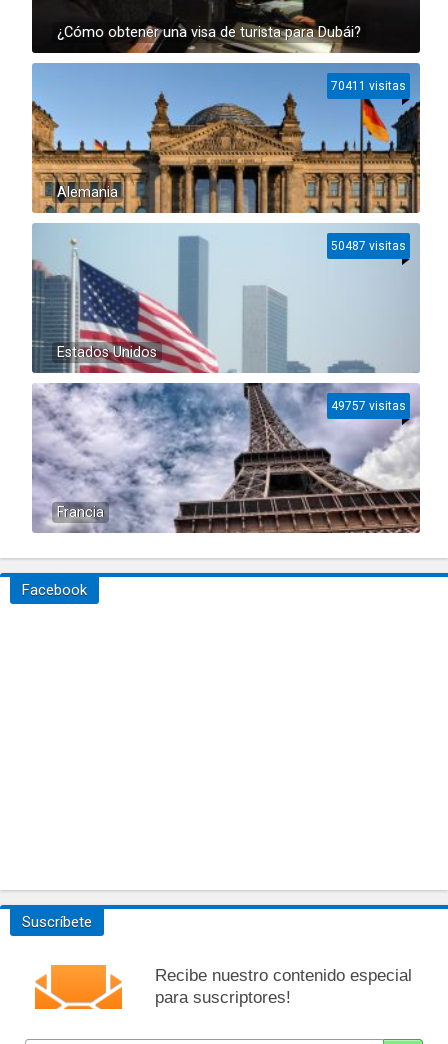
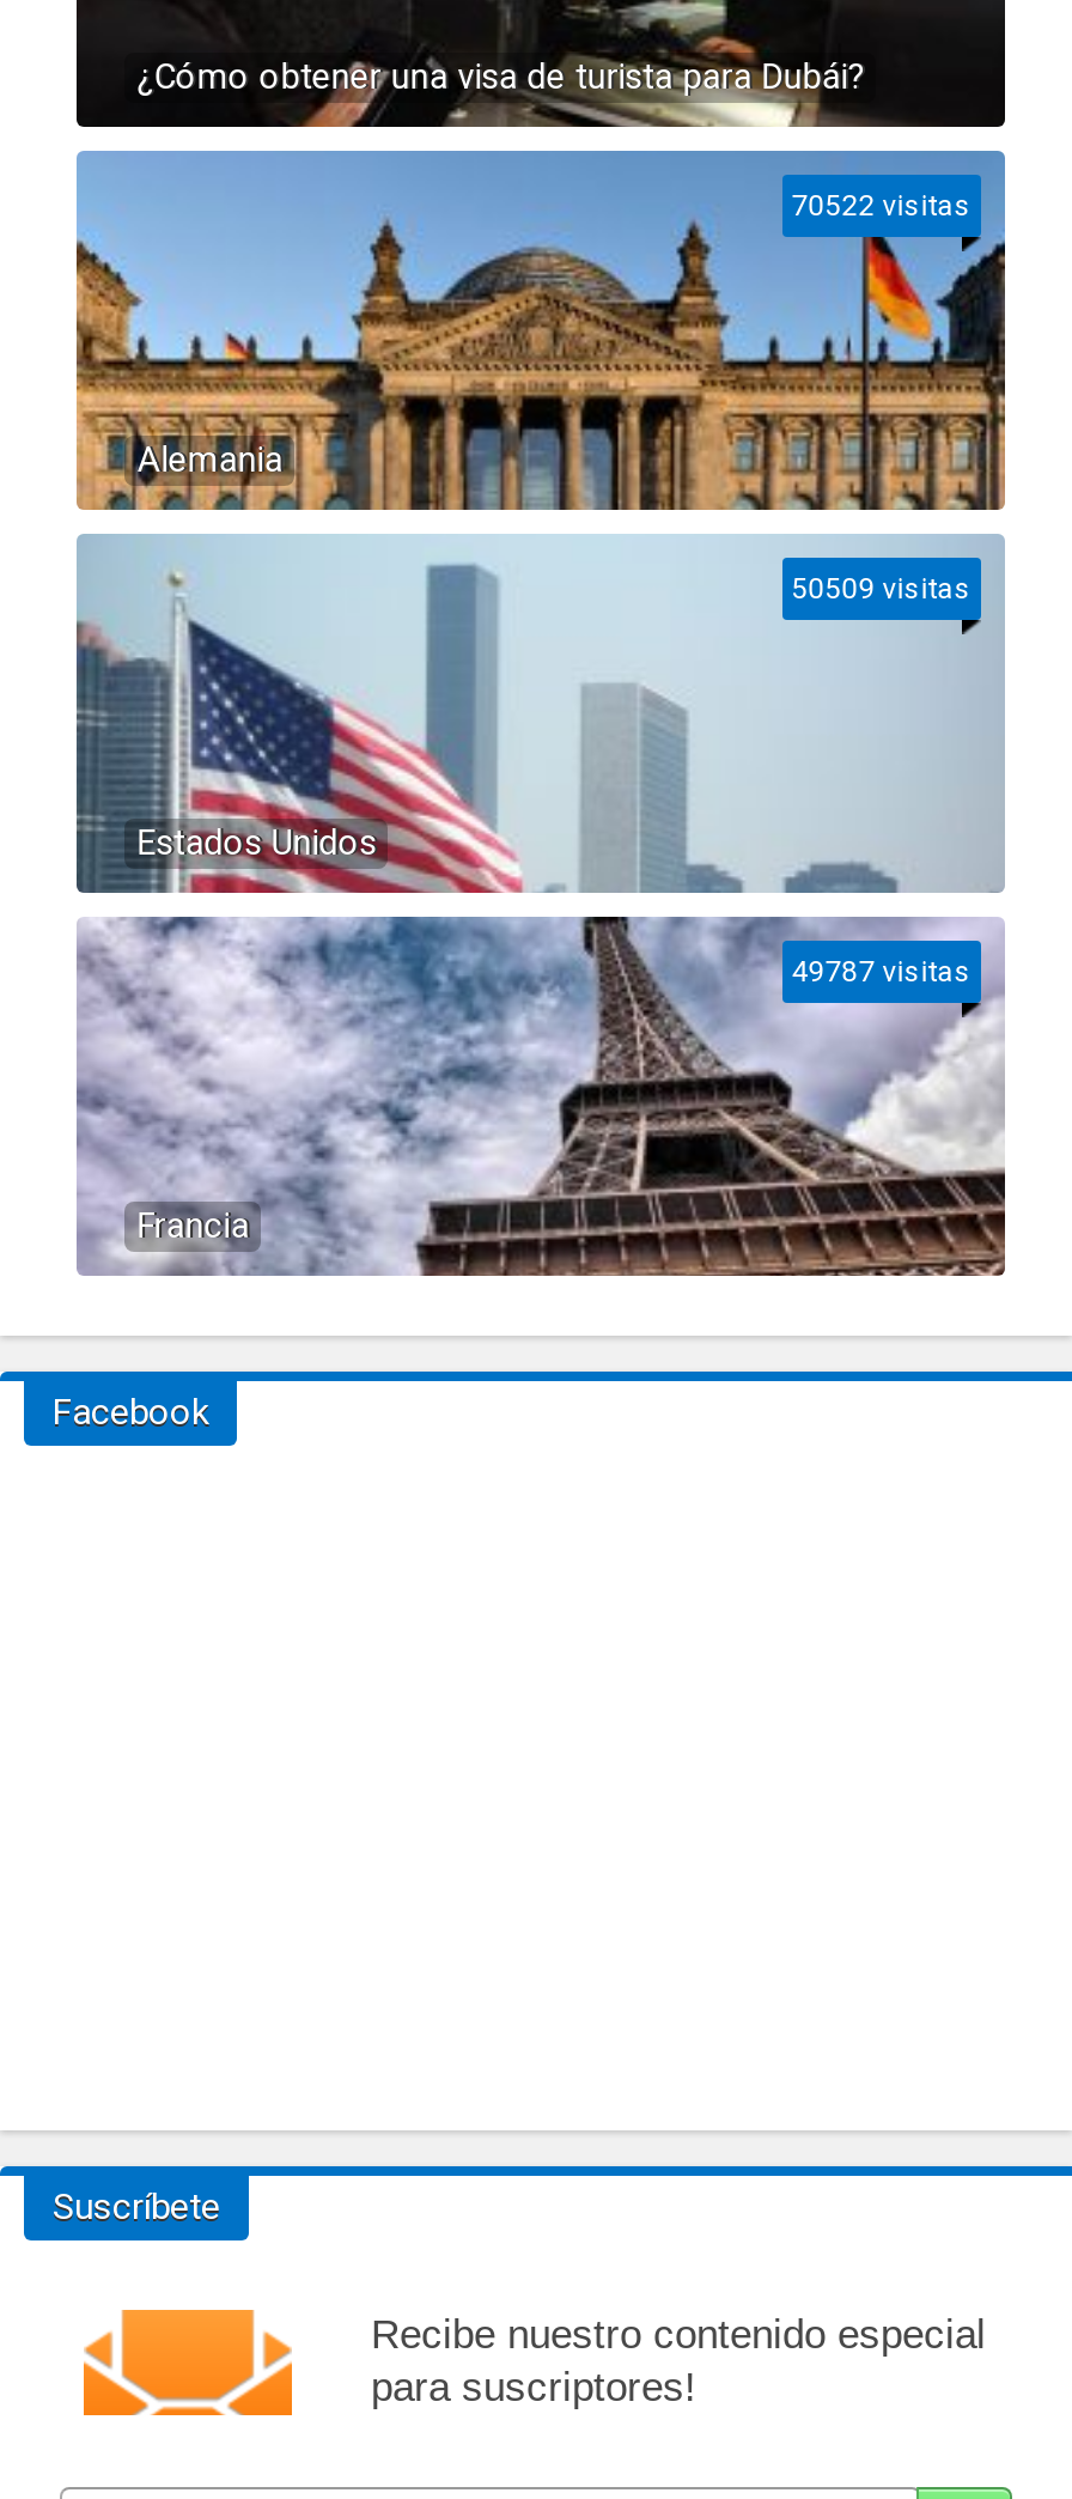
- 70411 visitas
+ 70522 visitas

- 50487 visitas
+ 50509 visitas

- 49757 visitas
+ 49787 visitas
